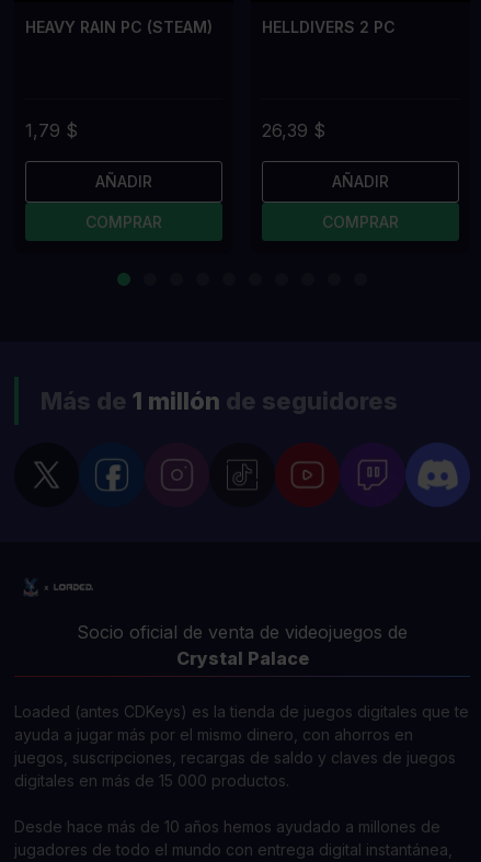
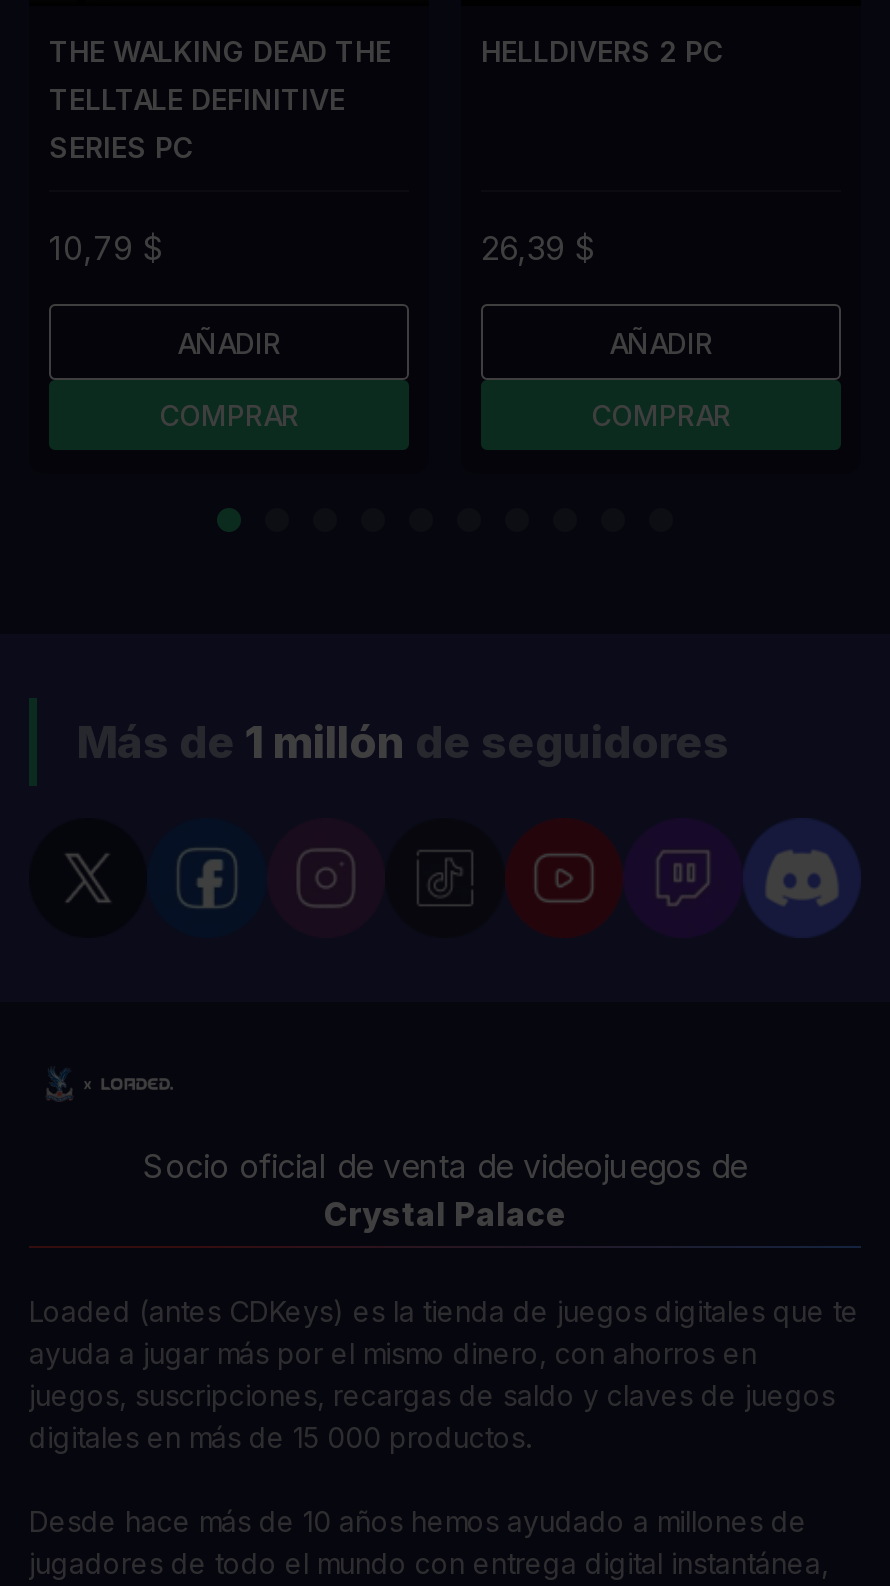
- HEAVY RAIN PC (STEAM)
+ THE WALKING DEAD THE
+ TELLTALE DEFINITIVE
+ SERIES PC

- 1,79 $
+ 10,79 $
